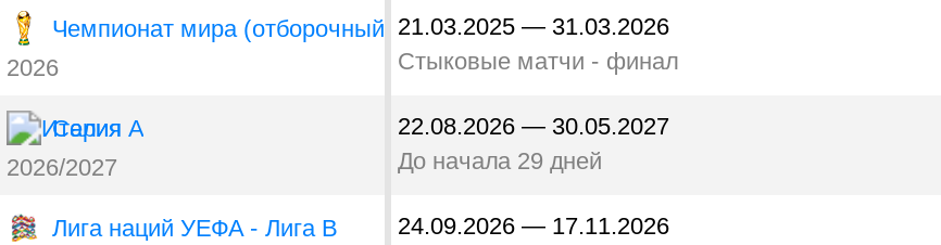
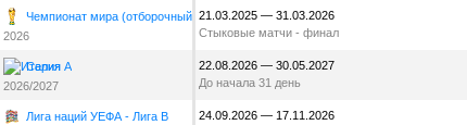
- До начала 29 дней
+ До начала 31 день
